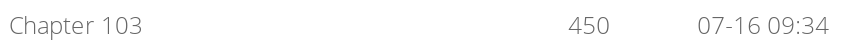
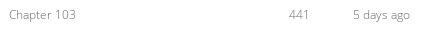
- 450
- 07-16 09:34
+ 441
+ 5 days ago
